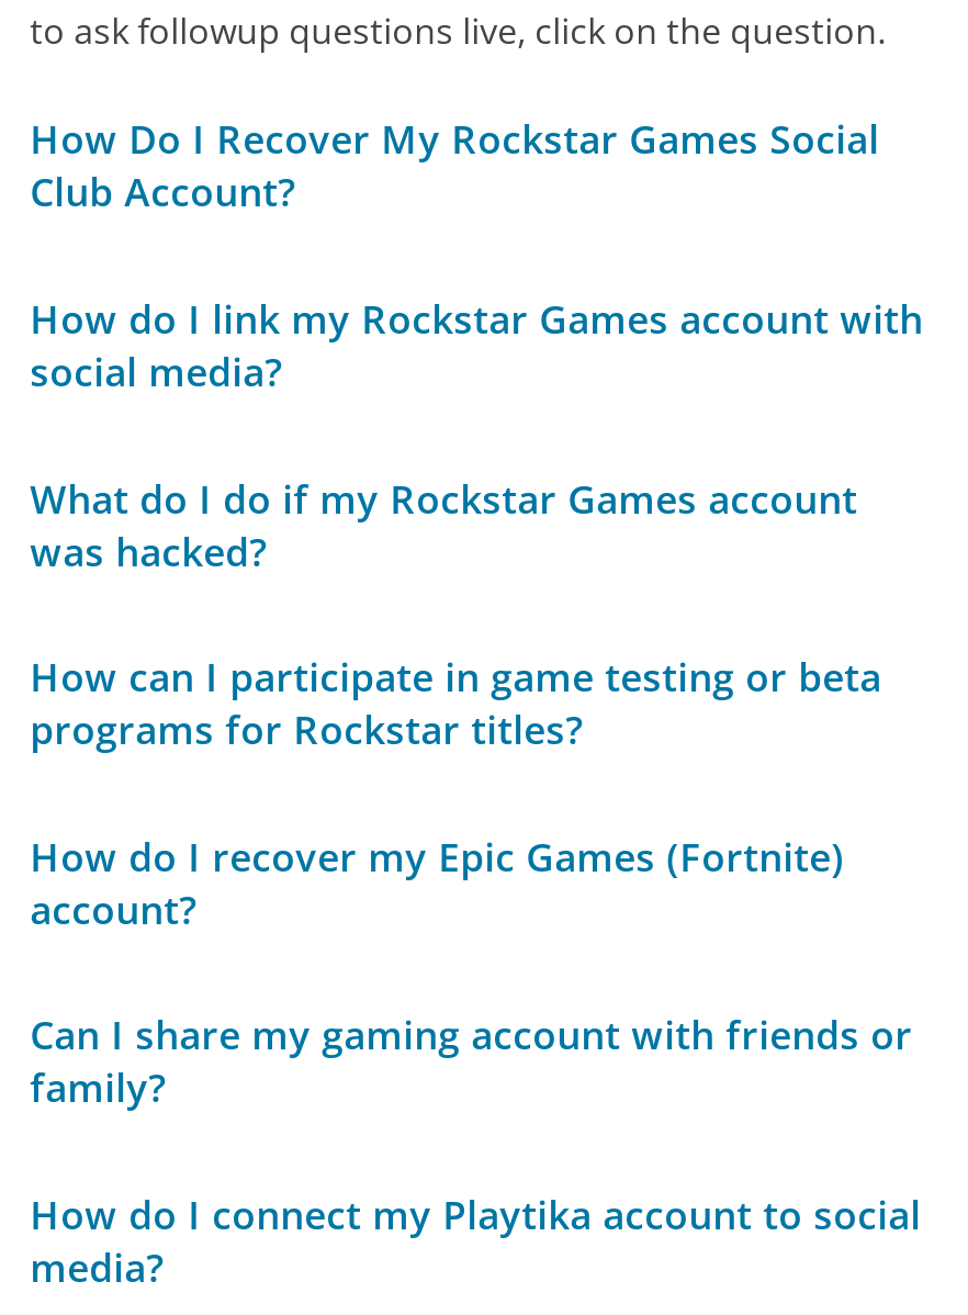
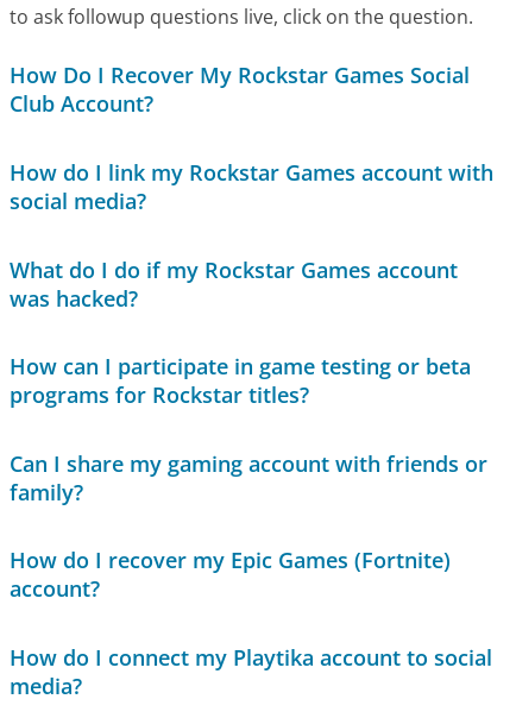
moved down: How do I recover my Epic Games (Fortnite) | account?

moved up: Can I share my gaming account with friends or | family?
